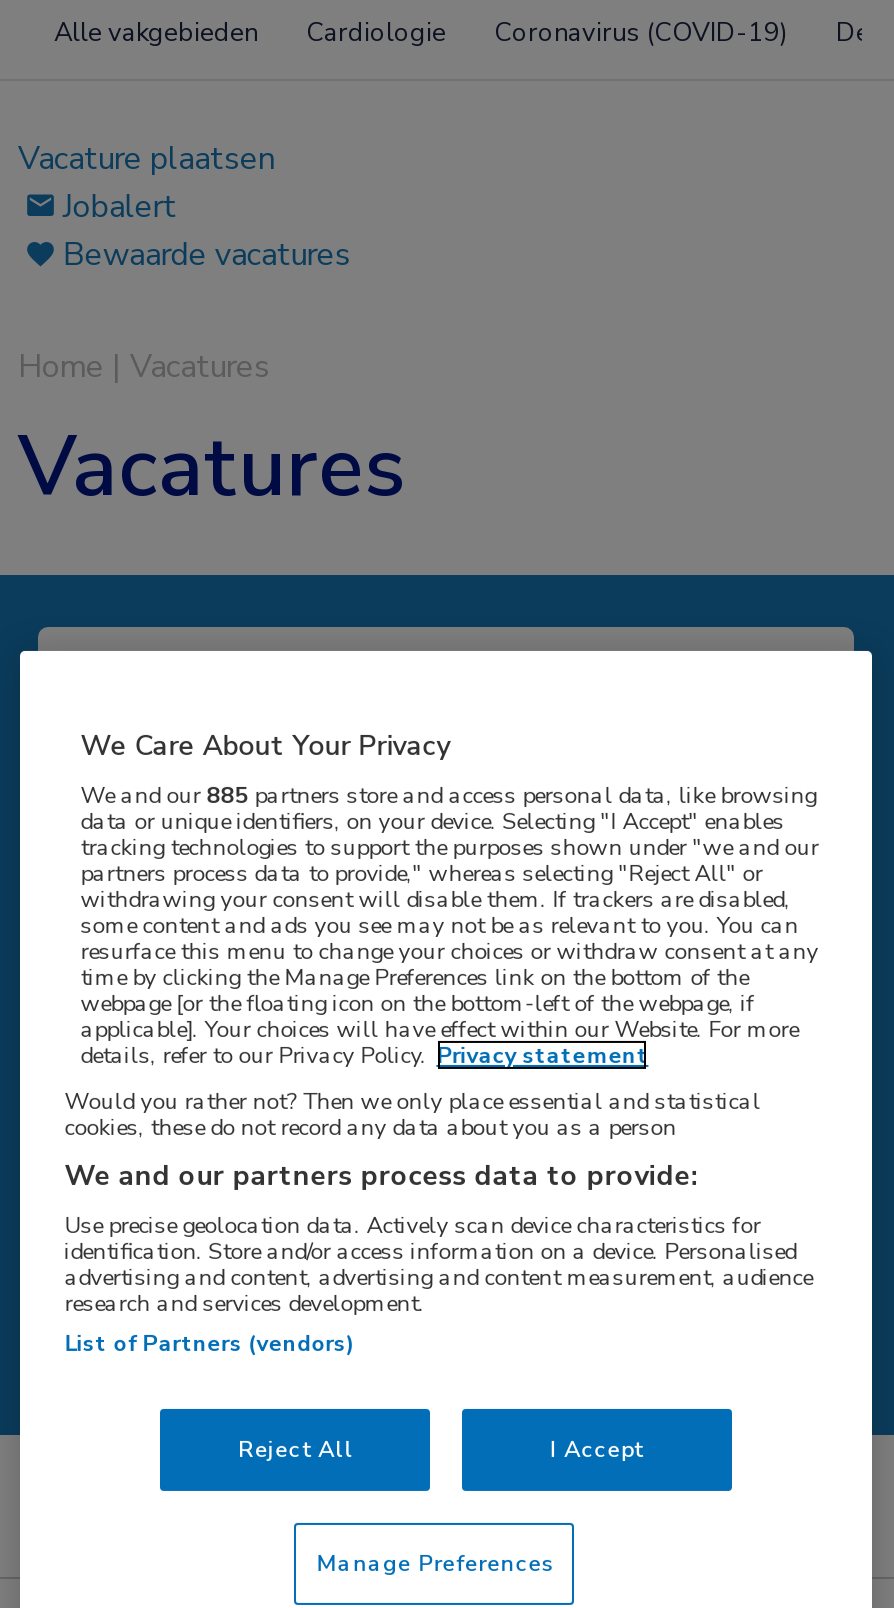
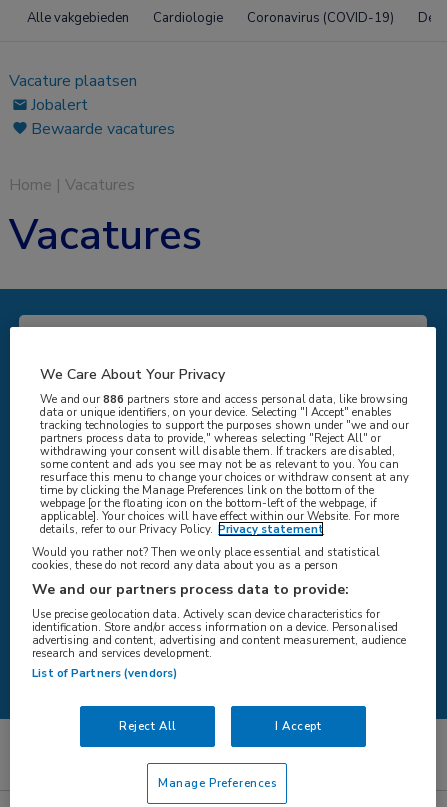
- We and our 885 partners store and access personal data, like browsing
+ We and our 886 partners store and access personal data, like browsing
